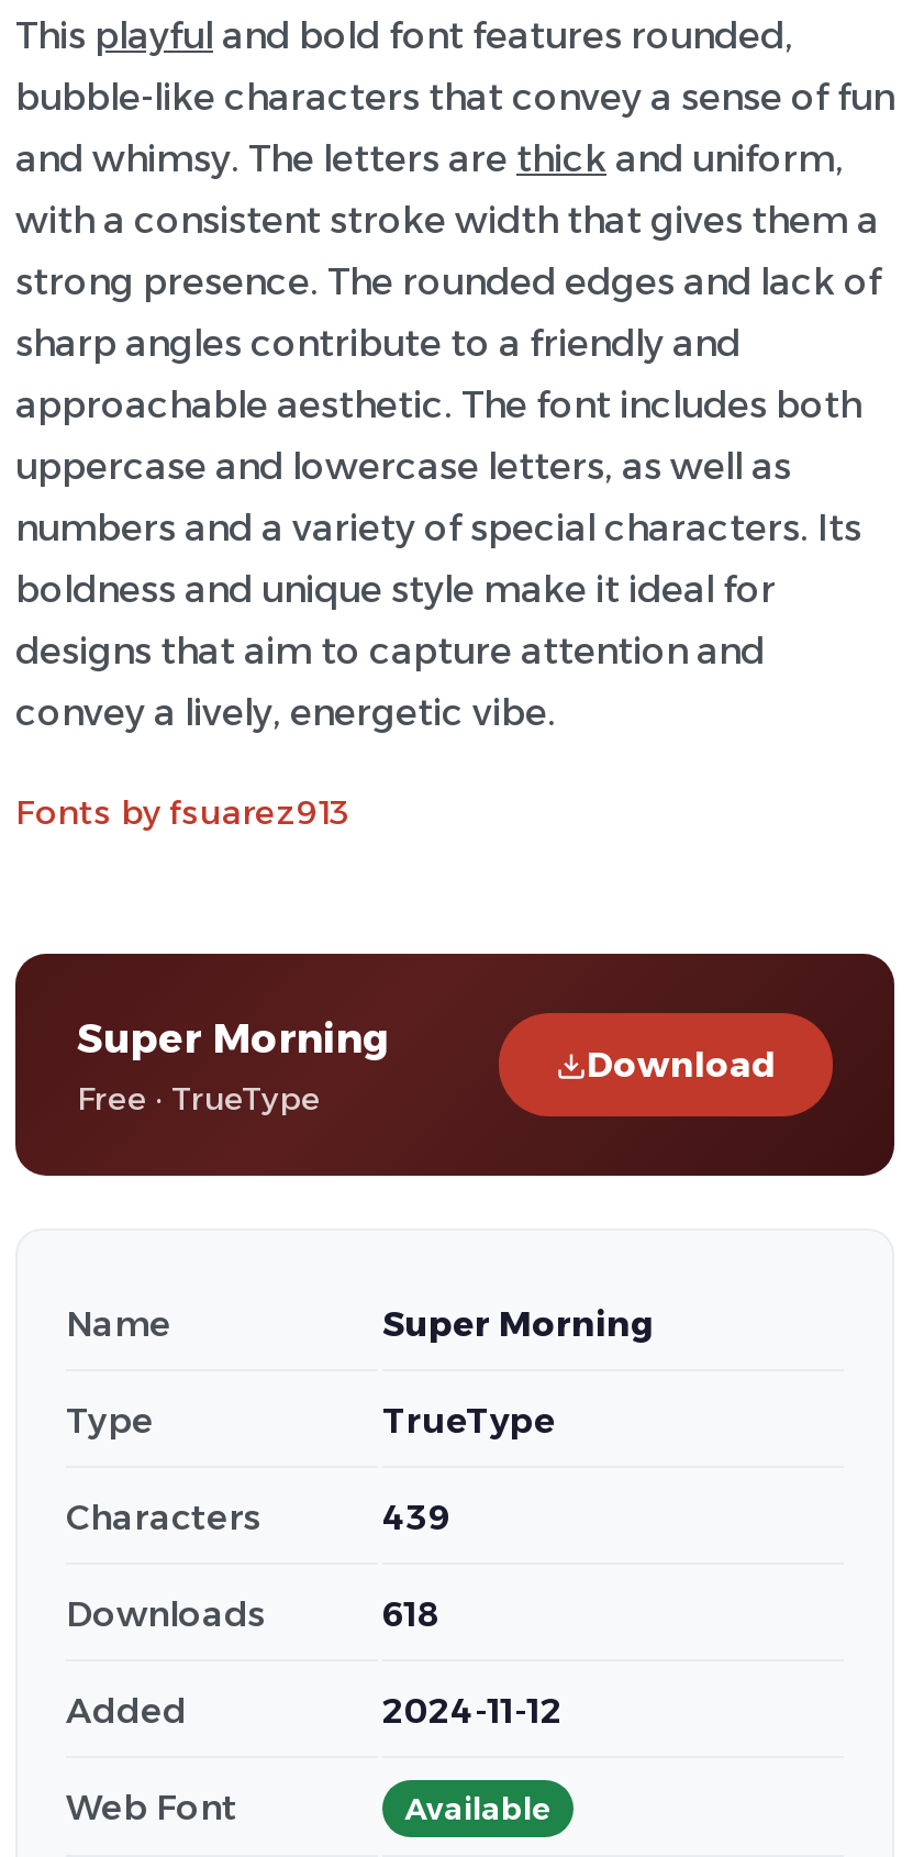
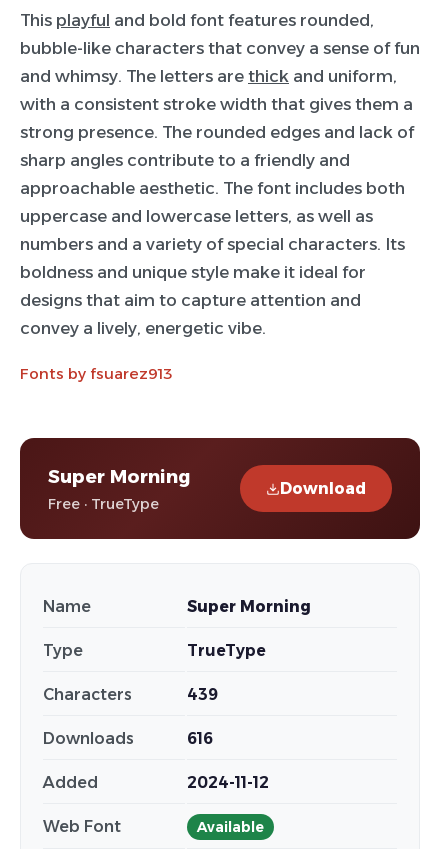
- 618
+ 616
